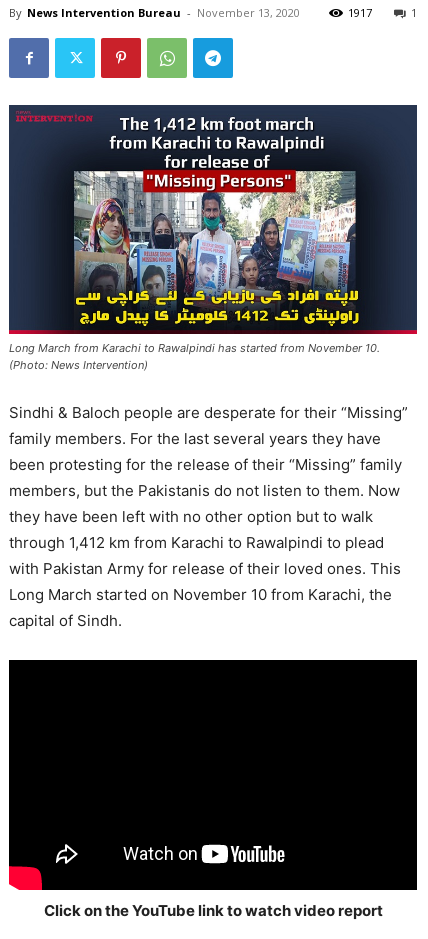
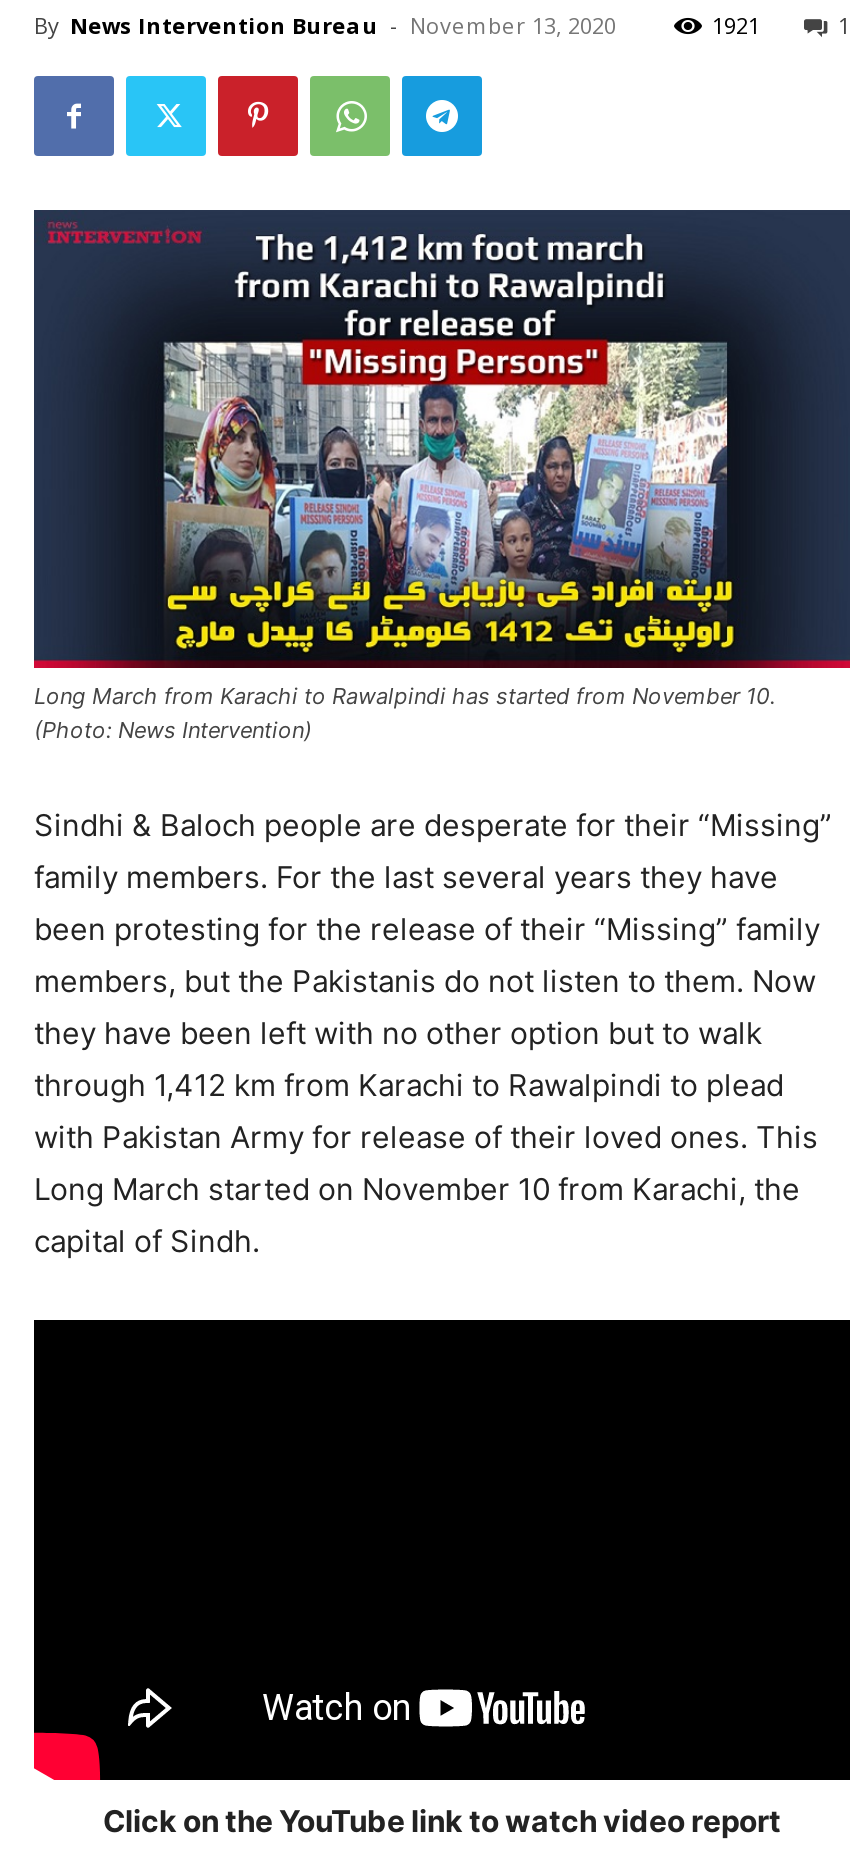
- 1917
+ 1921
